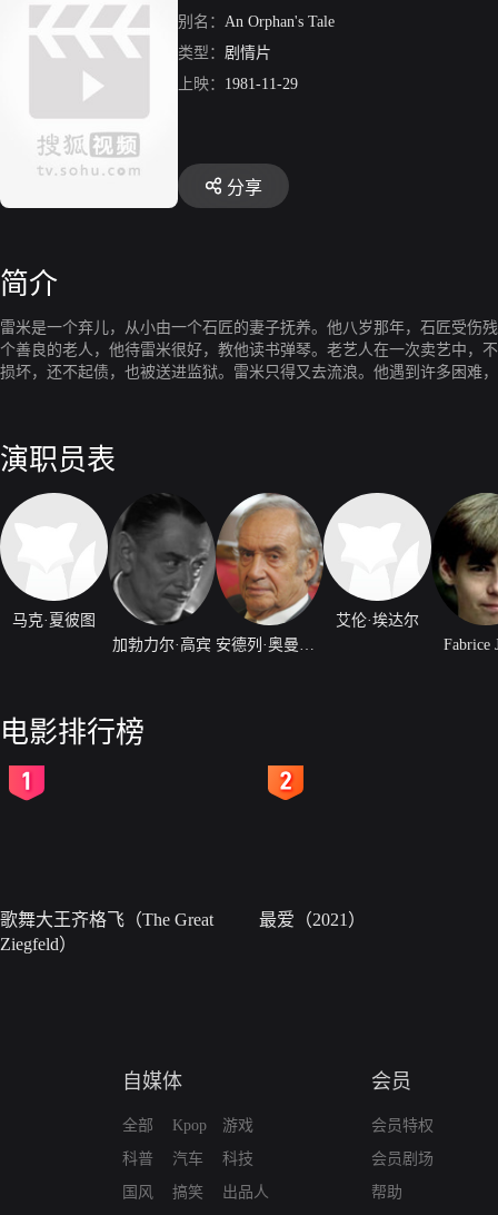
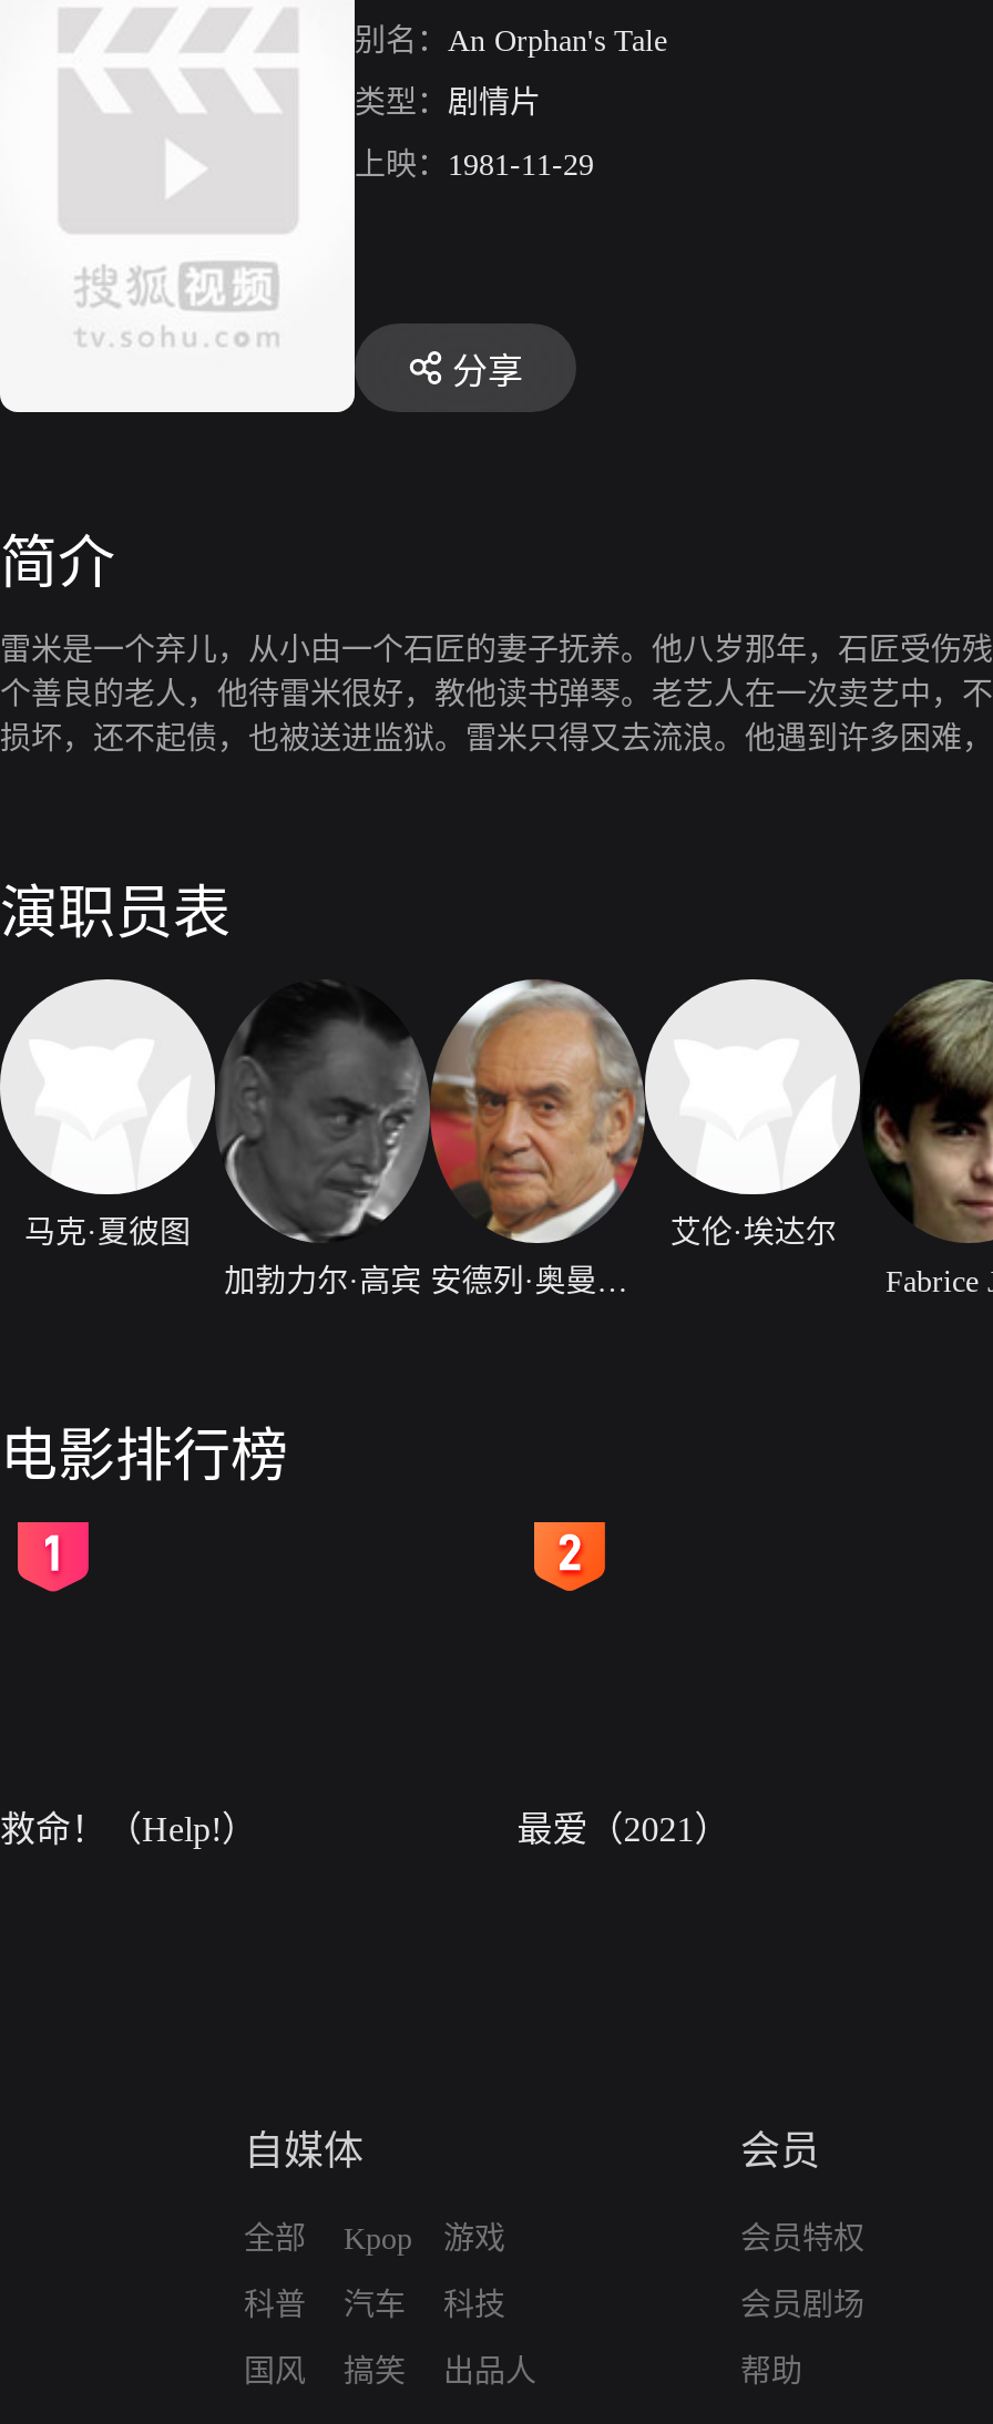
- 歌舞大王齐格飞（The Great
- Ziegfeld）
+ 救命！（Help!）
